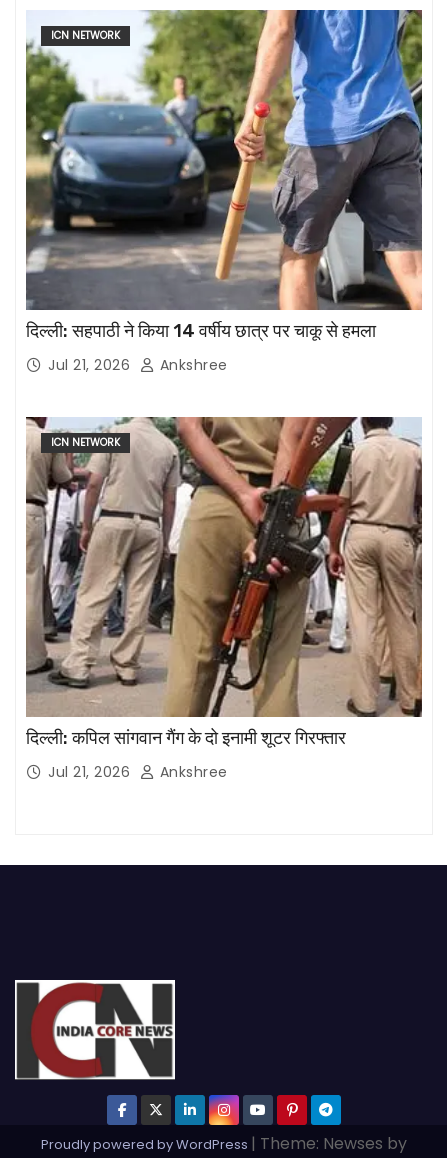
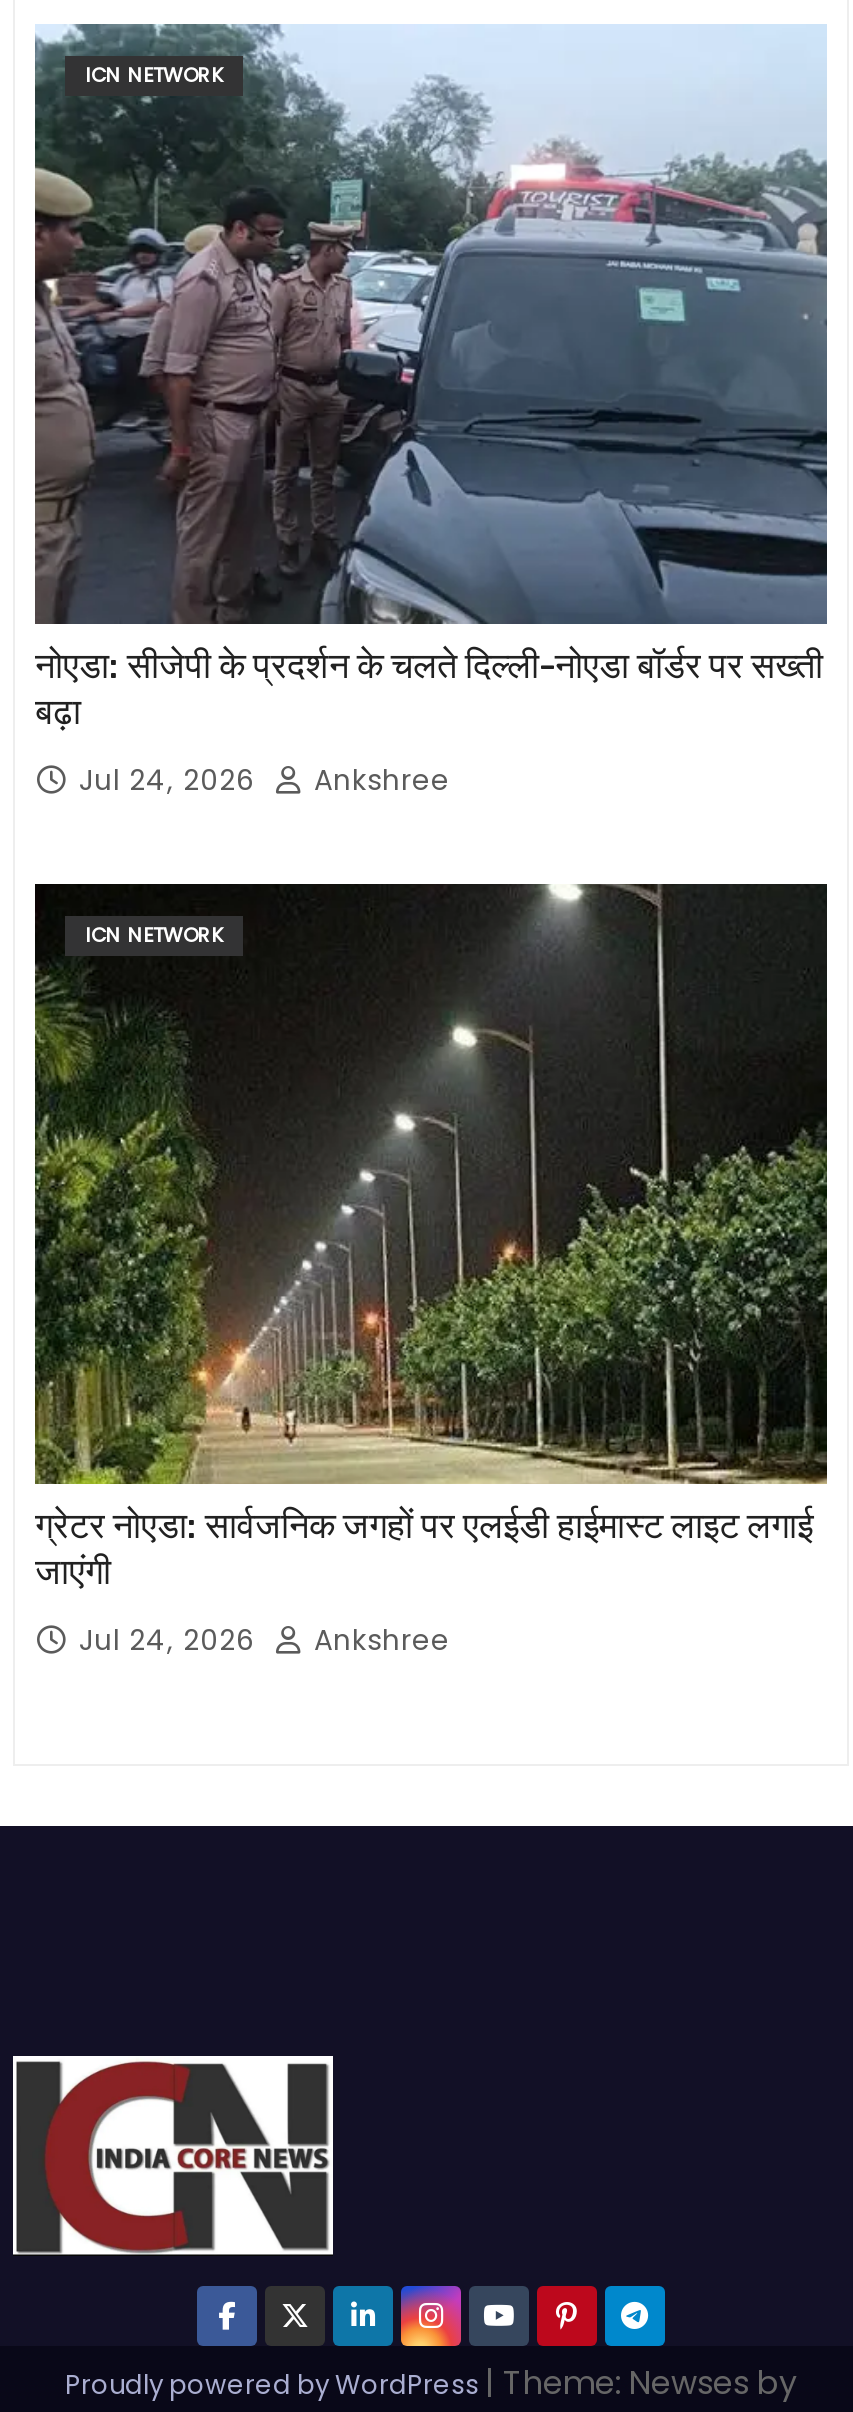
- [image]
- दिल्ली: सहपाठी ने किया 14 वर्षीय छात्र पर चाकू से हमला
+ [image]
+ नोएडा: सीजेपी के प्रदर्शन के चलते दिल्ली-नोएडा बॉर्डर पर सख्ती
+ बढ़ा

- Jul 21, 2026 Ankshree
+ Jul 24, 2026 Ankshree

- [image]
- दिल्ली: कपिल सांगवान गैंग के दो इनामी शूटर गिरफ्तार
+ [image]
+ ग्रेटर नोएडा: सार्वजनिक जगहों पर एलईडी हाईमास्ट लाइट लगाई
+ जाएंगी

- Jul 21, 2026 Ankshree
+ Jul 24, 2026 Ankshree
